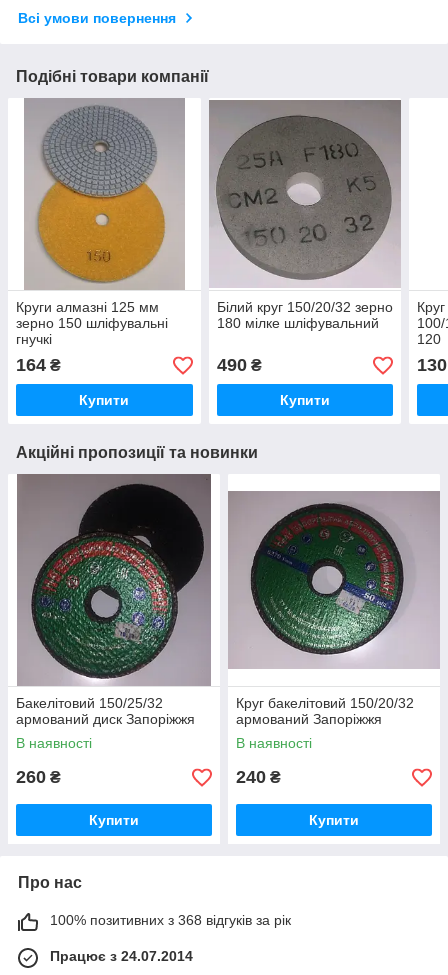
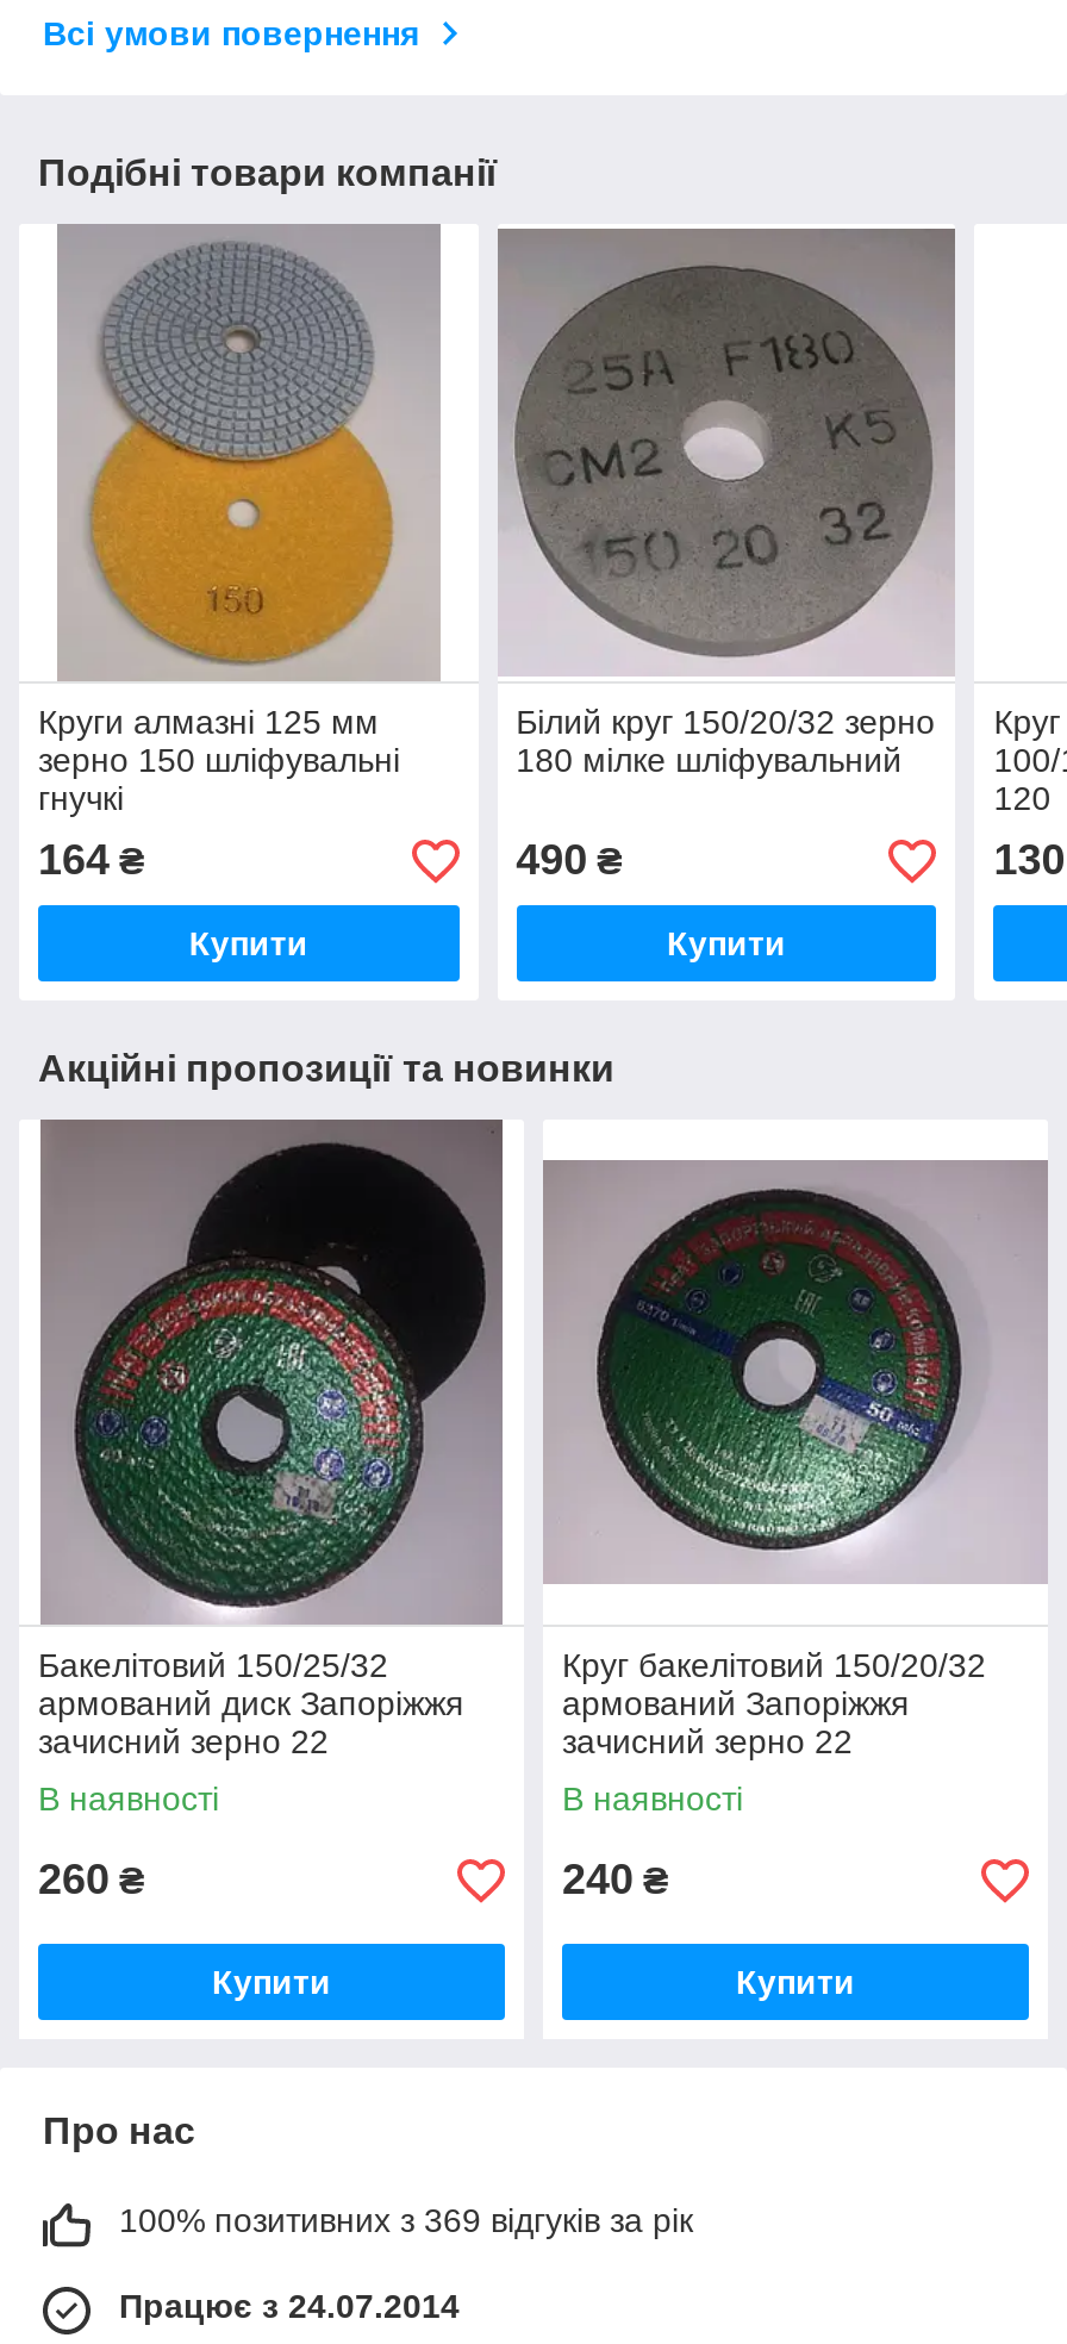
+ зачисний зерно 22

+ зачисний зерно 22

- 100% позитивних з 368 відгуків за рік
+ 100% позитивних з 369 відгуків за рік
